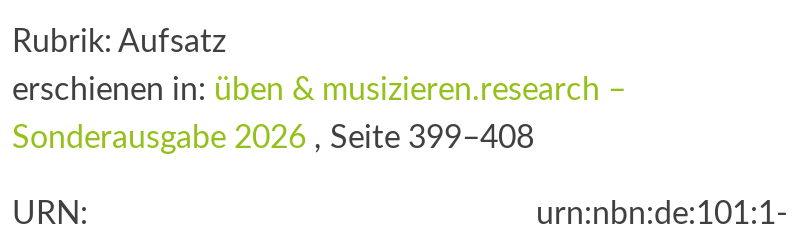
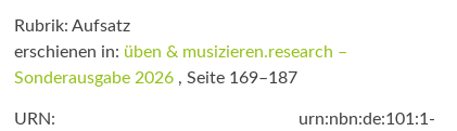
- Sonderausgabe 2026, Seite 399–408
+ Sonderausgabe 2026, Seite 169–187
